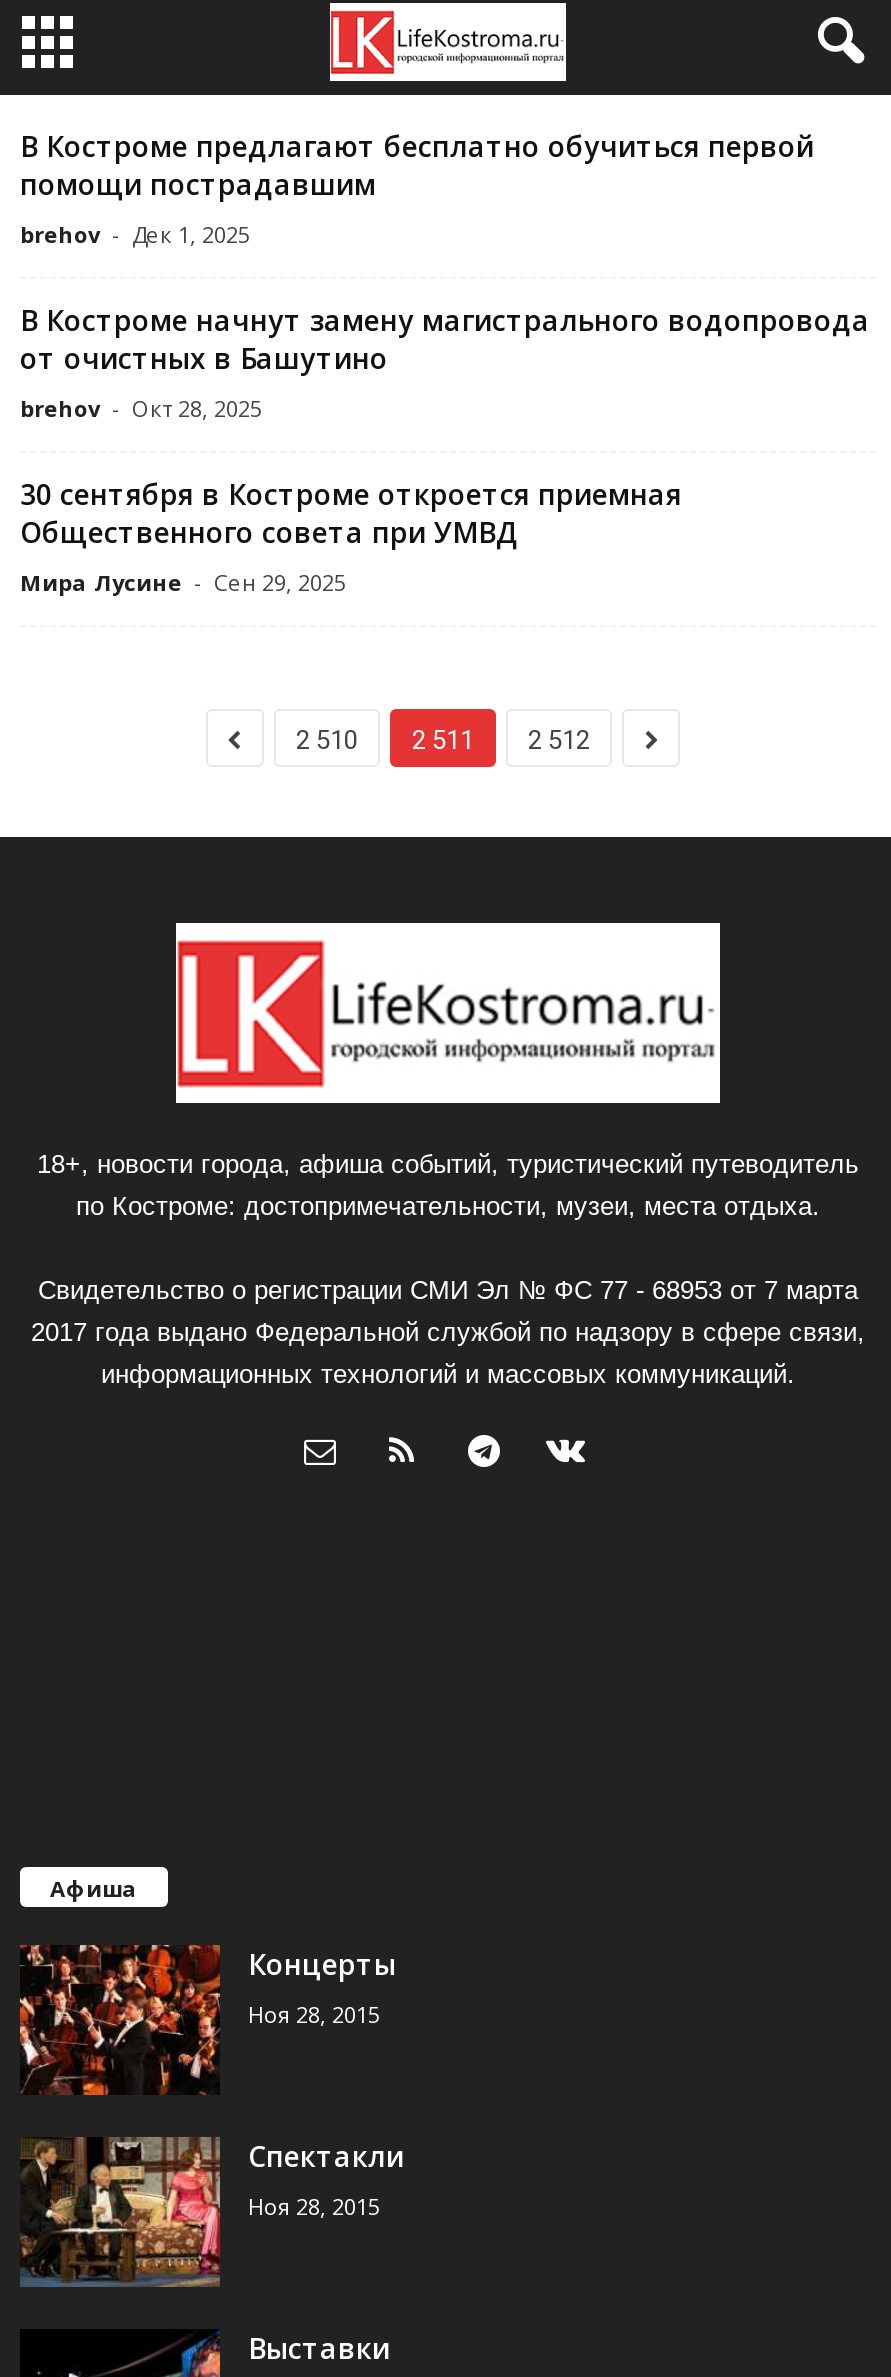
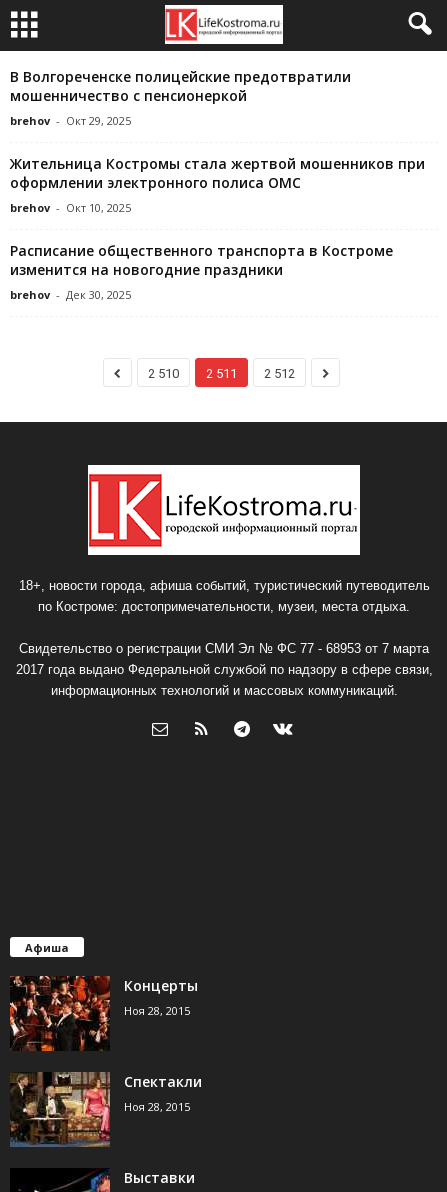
- В Костроме предлагают бесплатно обучиться первой
- помощи пострадавшим
- brehov - Дек 1, 2025
+ В Волгореченске полицейские предотвратили
+ мошенничество с пенсионеркой
+ brehov - Окт 29, 2025

- В Костроме начнут замену магистрального водопровода
- от очистных в Башутино
- brehov - Окт 28, 2025
+ Жительница Костромы стала жертвой мошенников при
+ оформлении электронного полиса ОМС
+ brehov - Окт 10, 2025

- 30 сентября в Костроме откроется приемная
- Общественного совета при УМВД
- Мира Лусине - Сен 29, 2025
+ Расписание общественного транспорта в Костроме
+ изменится на новогодние праздники
+ brehov - Дек 30, 2025
